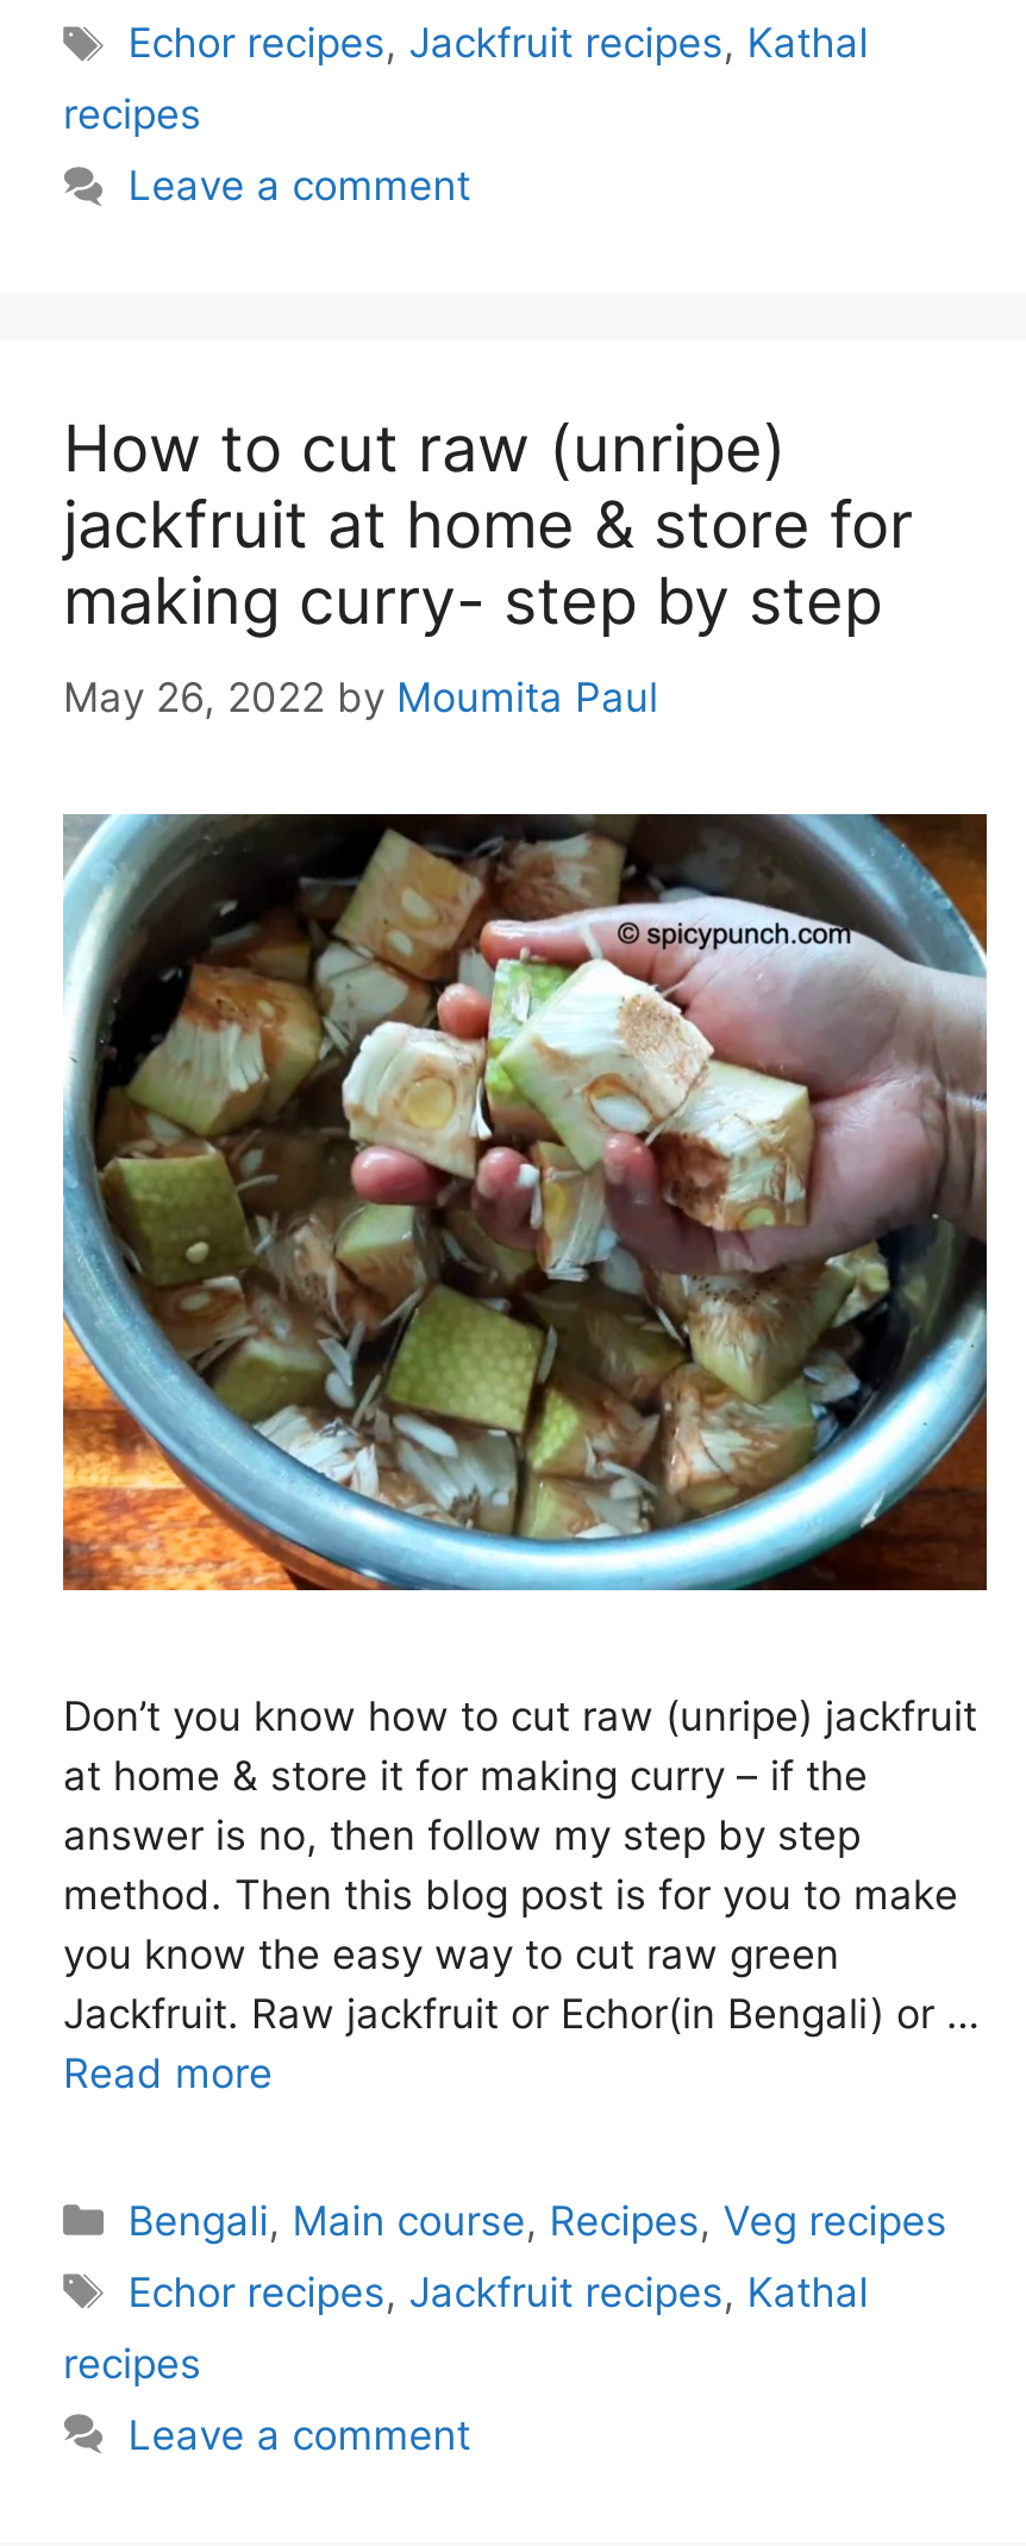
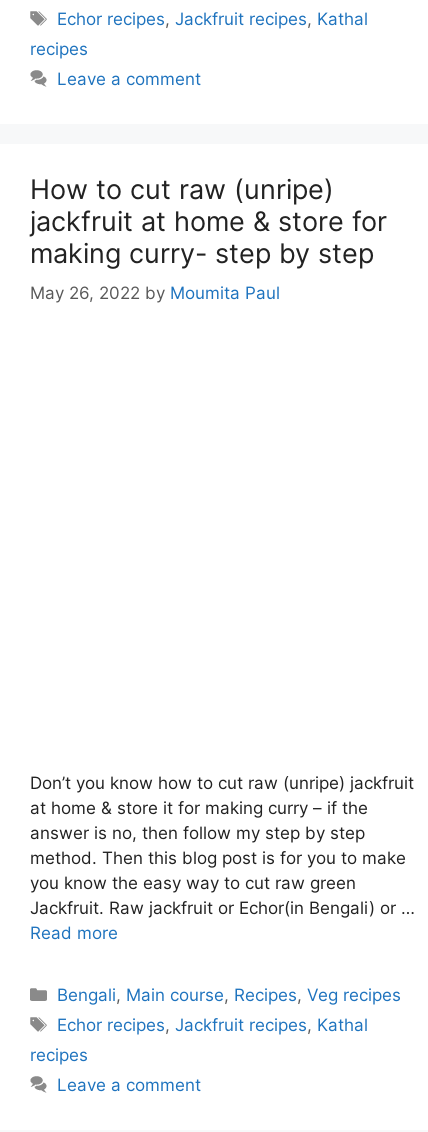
- [image]
